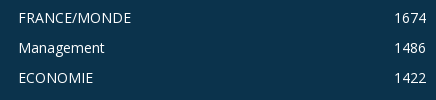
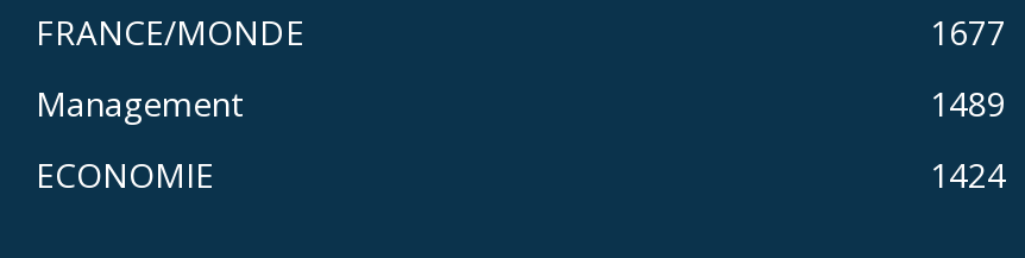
- 1674
+ 1677

- 1486
+ 1489

- 1422
+ 1424
